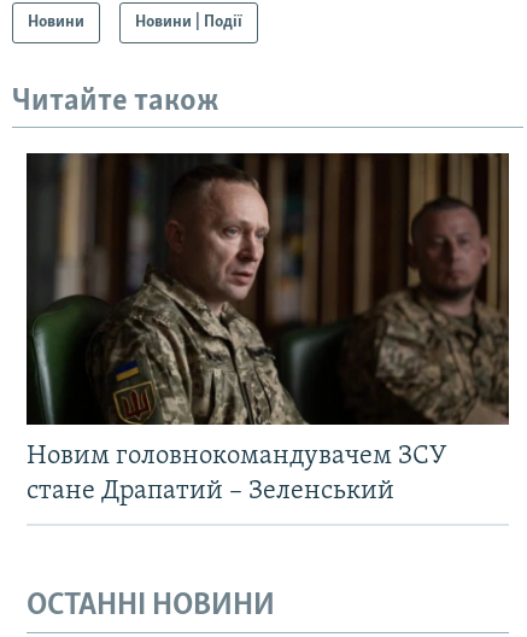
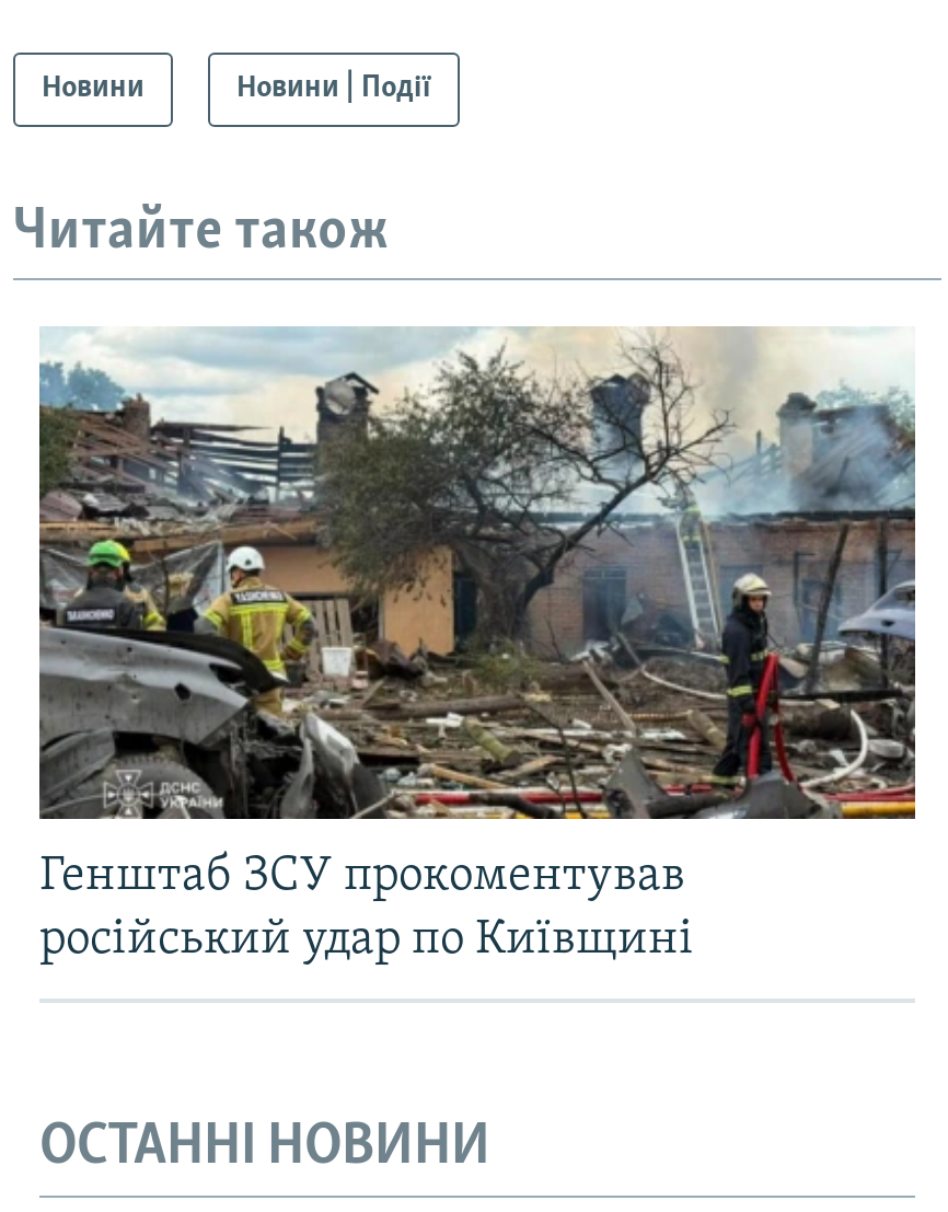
- [image]
- Новим головнокомандувачем ЗСУ
- стане Драпатий – Зеленський
+ [image]
+ Генштаб ЗСУ прокоментував
+ російський удар по Київщині
